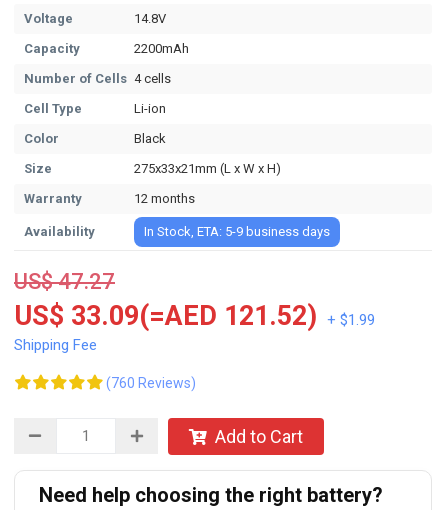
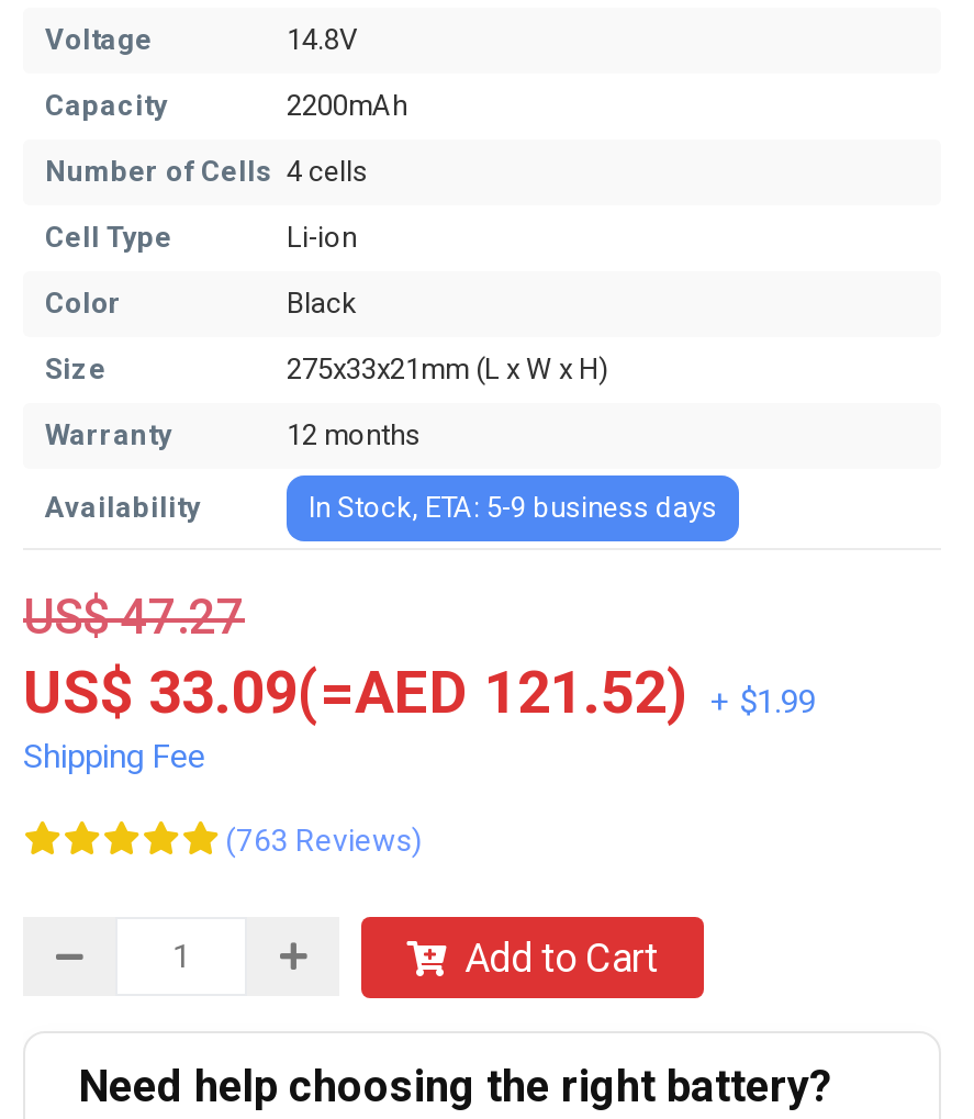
- (760 Reviews)
+ (763 Reviews)
